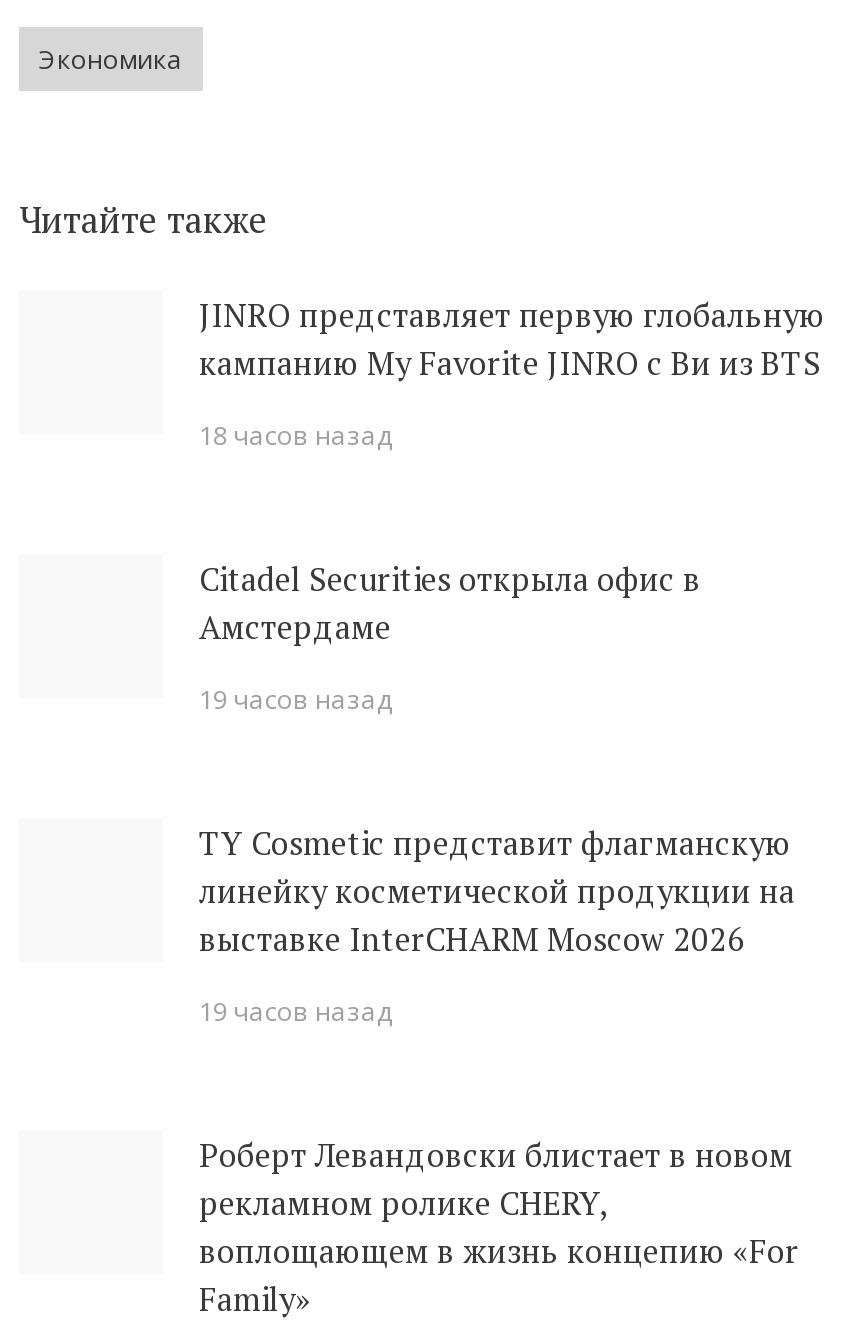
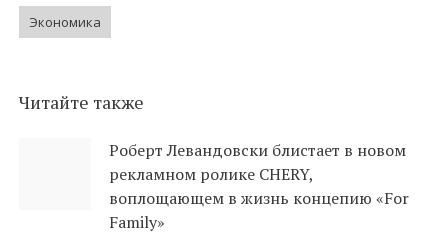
- JINRO представляет первую глобальную
- кампанию My Favorite JINRO с Ви из BTS
- 18 часов назад
- Citadel Securities открыла офис в
- Амстердаме
- 19 часов назад
- TY Cosmetic представит флагманскую
- линейку косметической продукции на
- выставке InterCHARM Moscow 2026
- 19 часов назад
